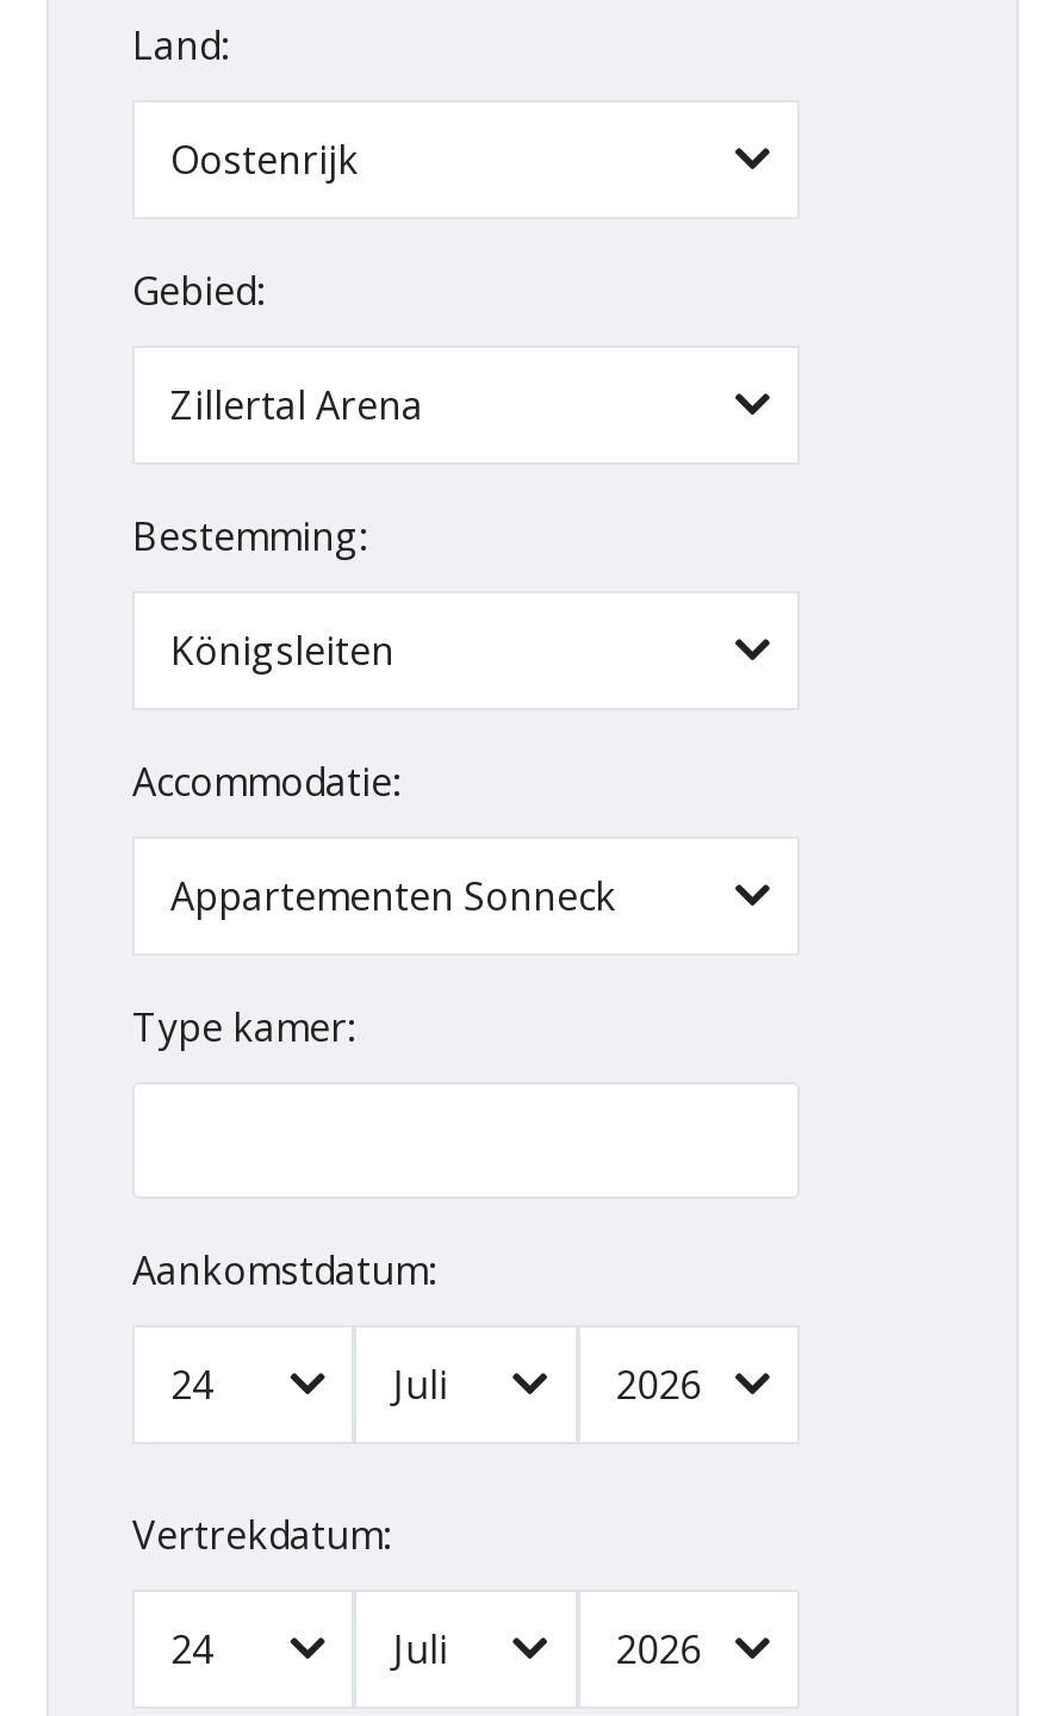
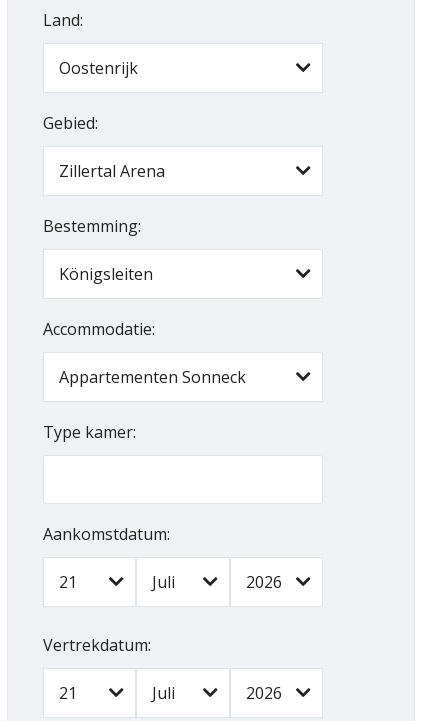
- 24
+ 21

- 24
+ 21
